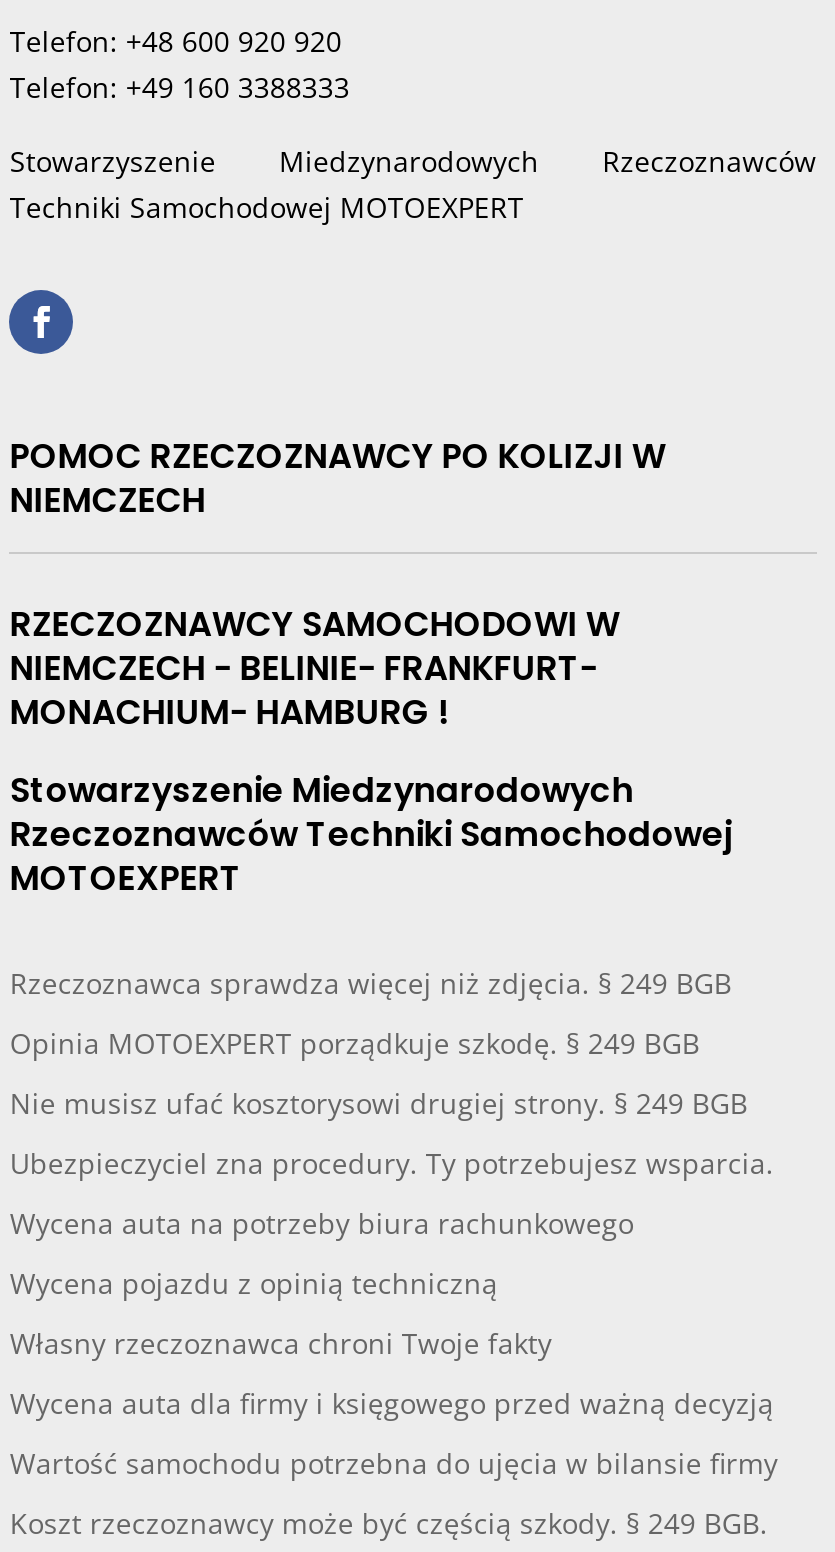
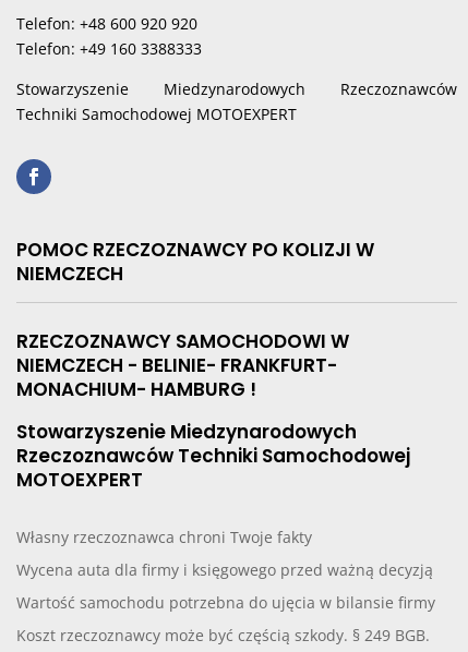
- Rzeczoznawca sprawdza więcej niż zdjęcia. § 249 BGB
- Opinia MOTOEXPERT porządkuje szkodę. § 249 BGB
- Nie musisz ufać kosztorysowi drugiej strony. § 249 BGB
- Ubezpieczyciel zna procedury. Ty potrzebujesz wsparcia.
- Wycena auta na potrzeby biura rachunkowego
- Wycena pojazdu z opinią techniczną
